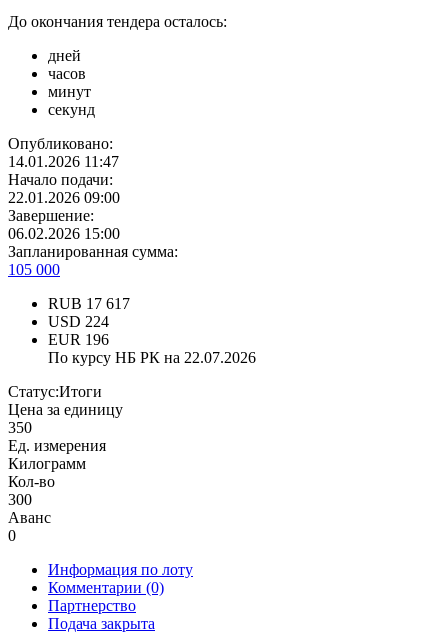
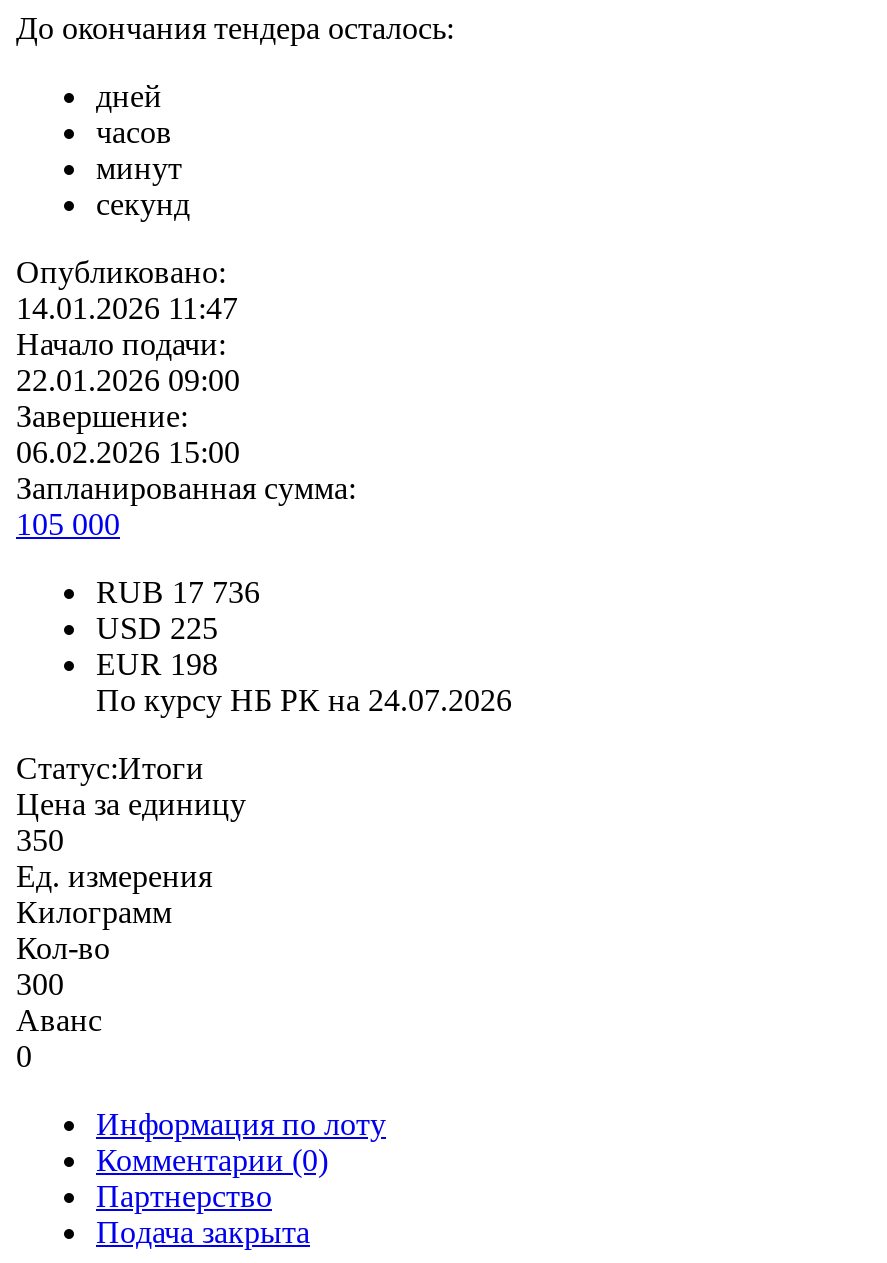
- RUB 17 617
+ RUB 17 736

- USD 224
+ USD 225

- EUR 196
+ EUR 198

- По курсу НБ РК на 22.07.2026
+ По курсу НБ РК на 24.07.2026
